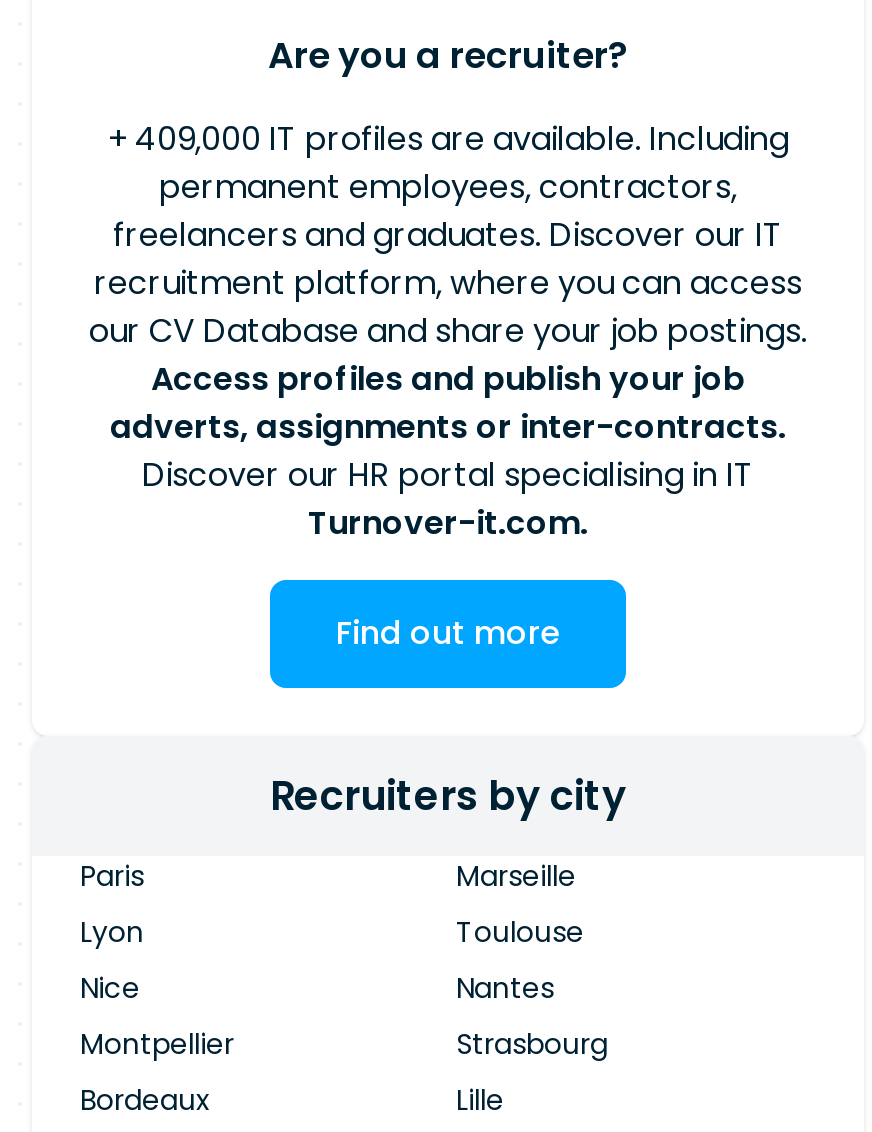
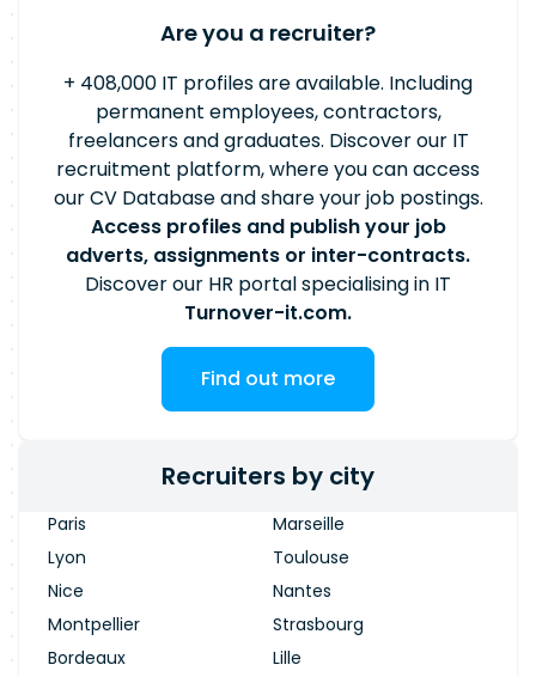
- + 409,000 IT profiles are available. Including
+ + 408,000 IT profiles are available. Including
